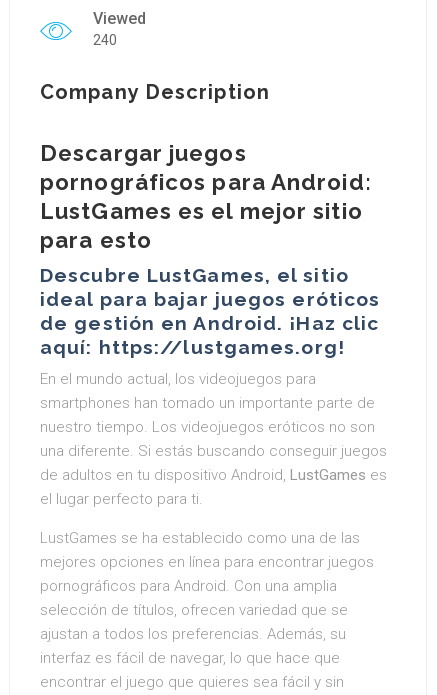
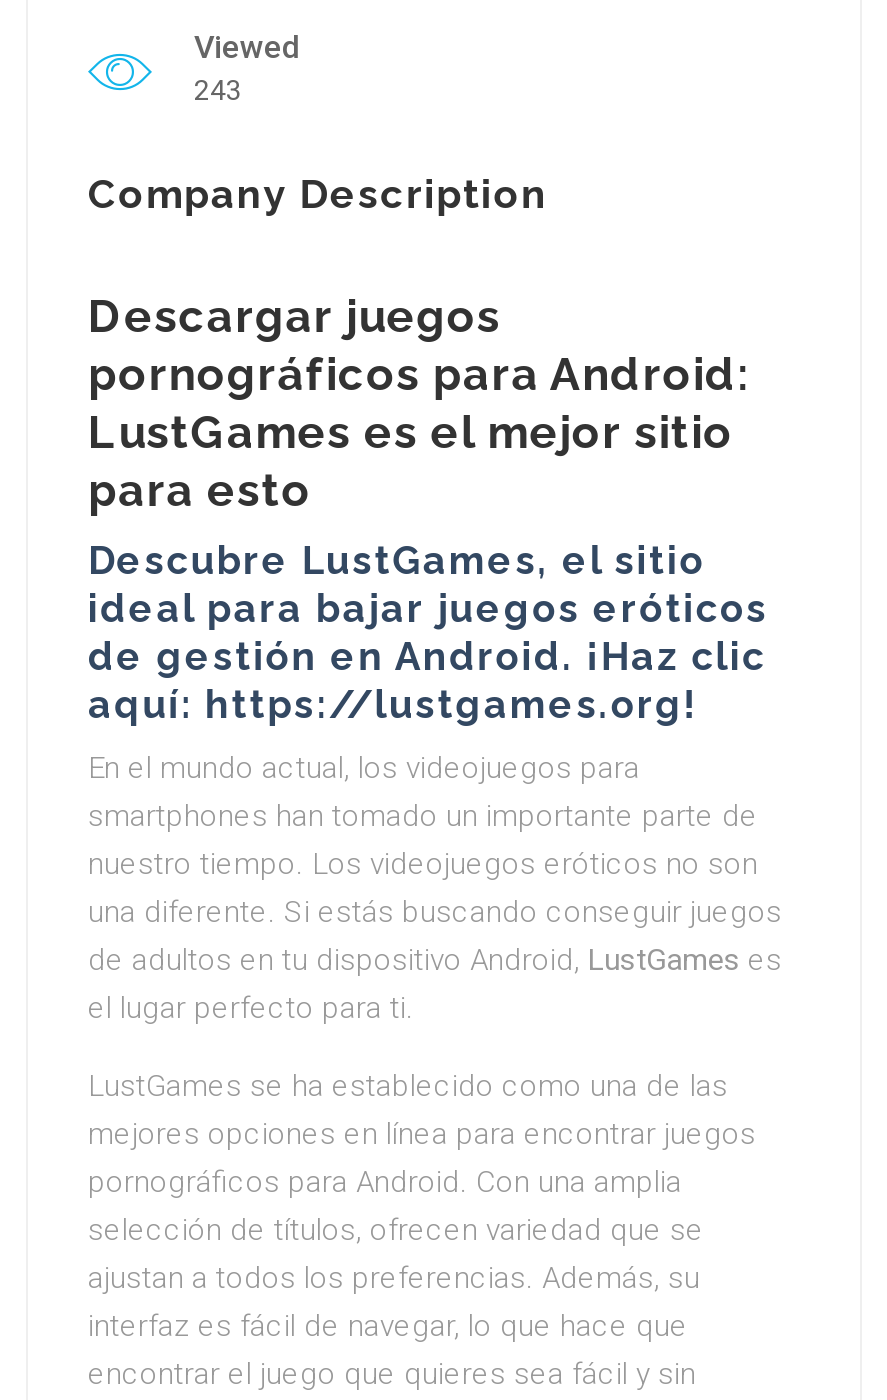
- 240
+ 243
